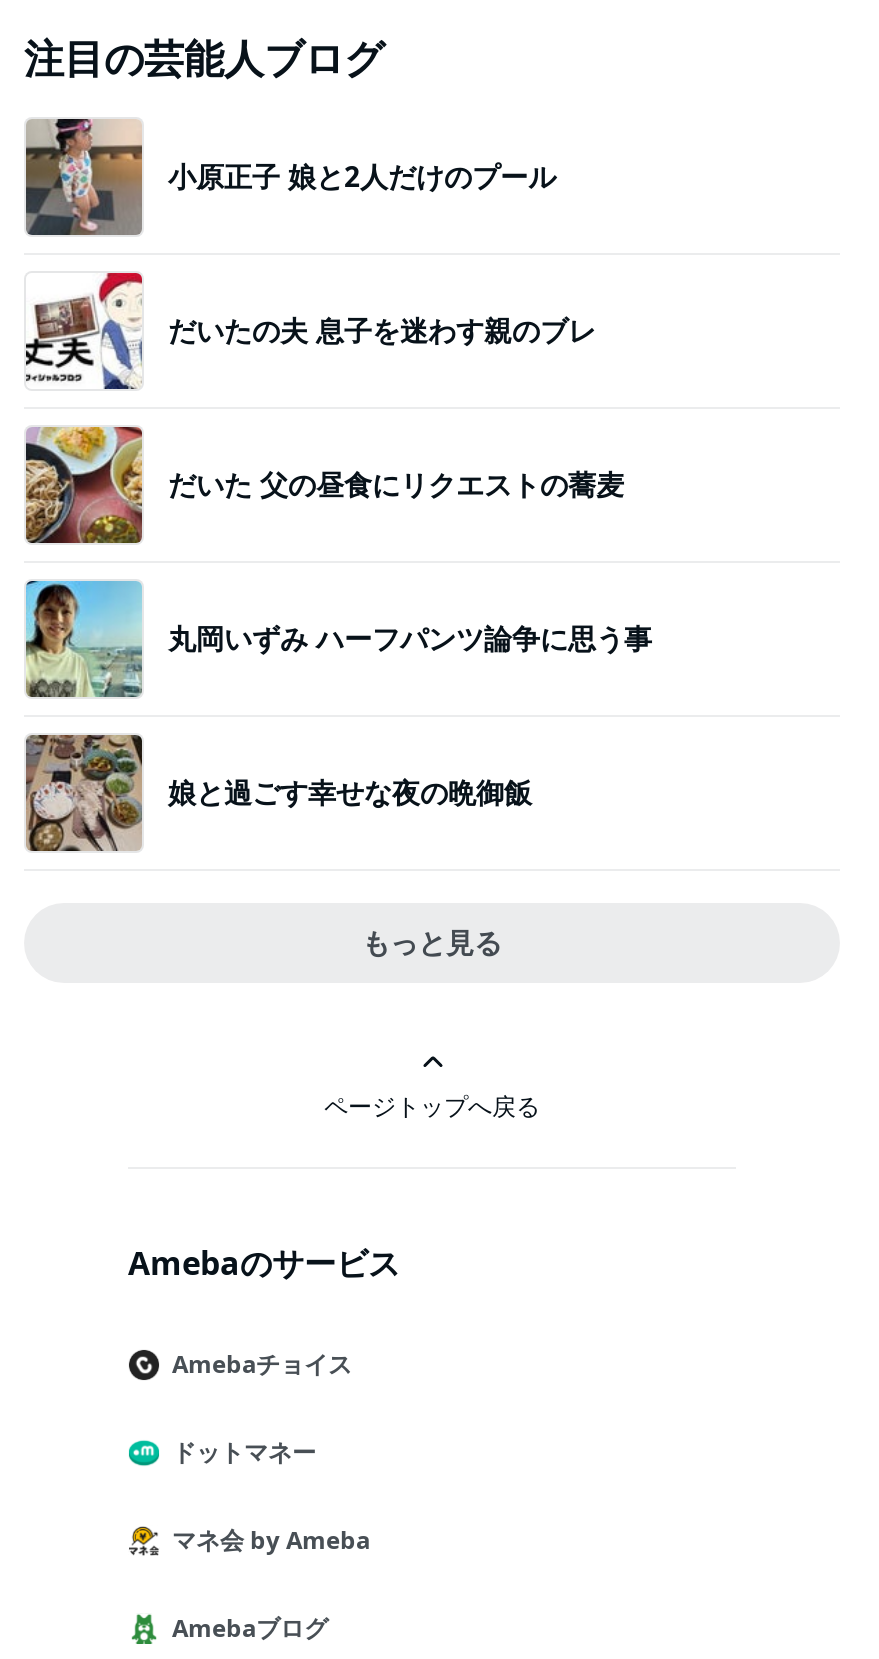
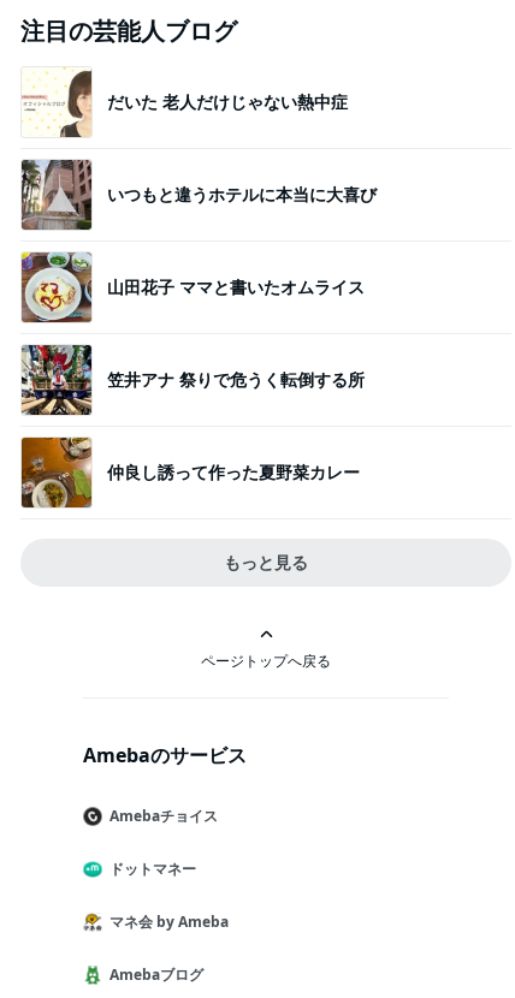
- [image]
- 小原正子 娘と2人だけのプール
+ [image]
+ だいた 老人だけじゃない熱中症

- [image]
- だいたの夫 息子を迷わす親のブレ
+ [image]
+ いつもと違うホテルに本当に大喜び

- [image]
- だいた 父の昼食にリクエストの蕎麦
+ [image]
+ 山田花子 ママと書いたオムライス

- [image]
- 丸岡いずみ ハーフパンツ論争に思う事
+ [image]
+ 笠井アナ 祭りで危うく転倒する所

- [image]
- 娘と過ごす幸せな夜の晩御飯
+ [image]
+ 仲良し誘って作った夏野菜カレー
